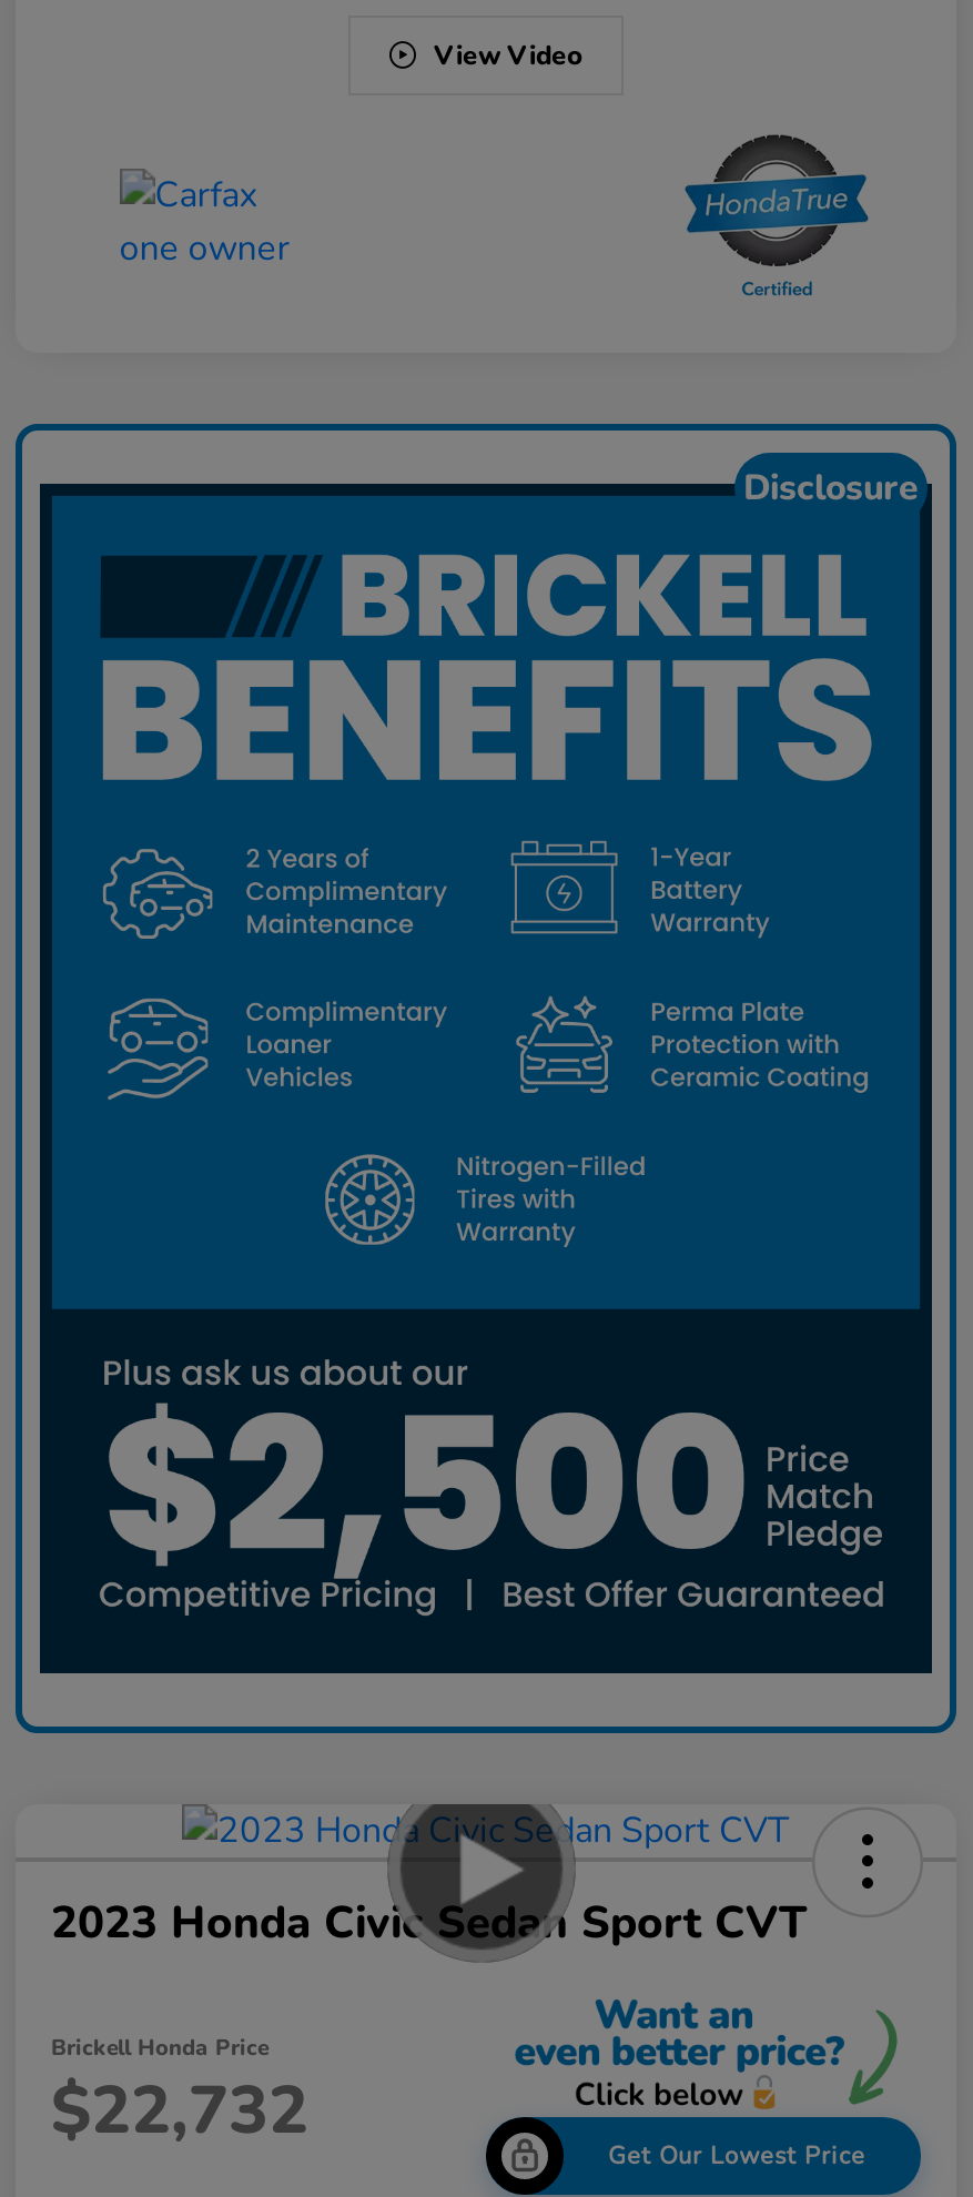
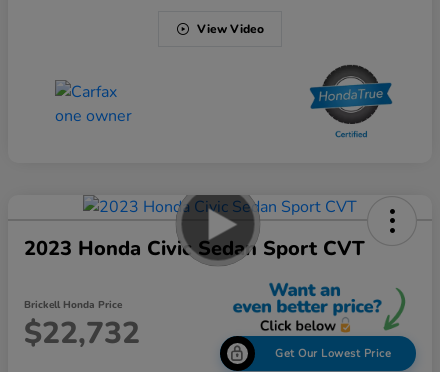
- [image]
- Disclosure
